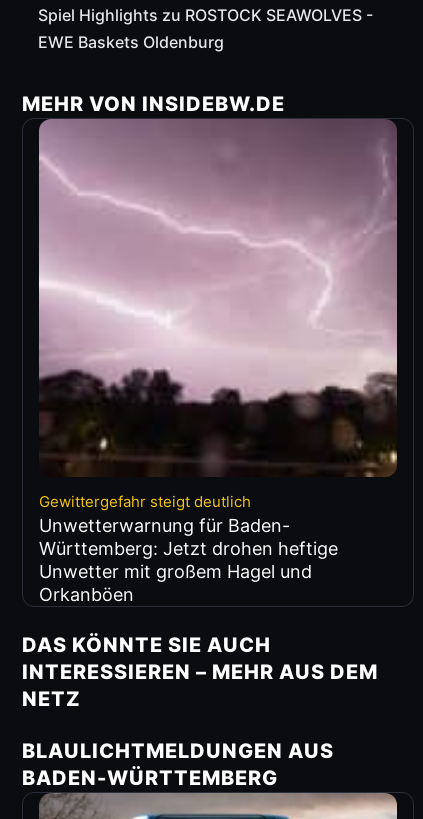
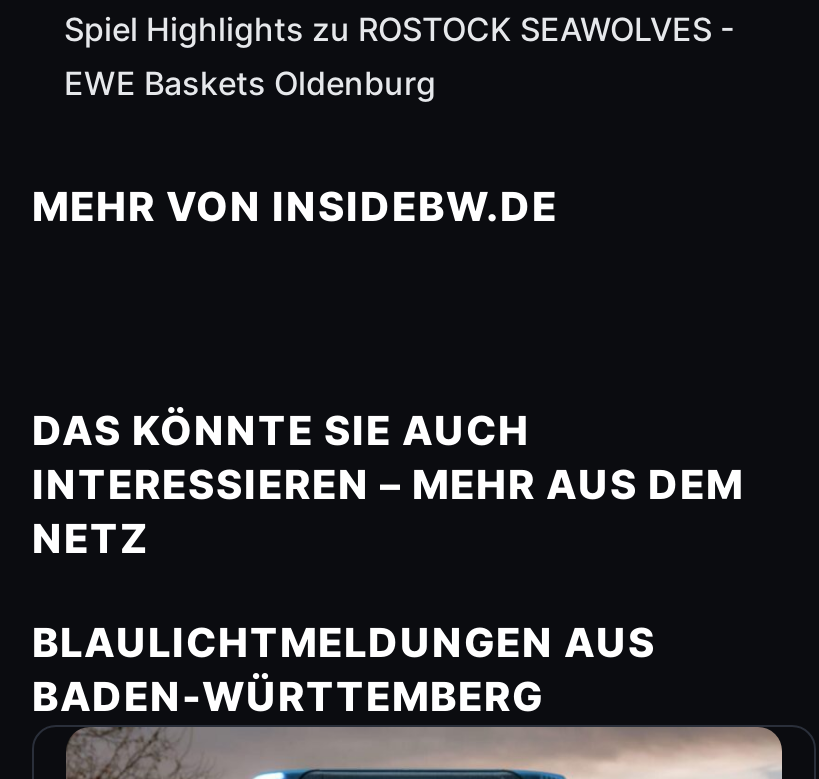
- [image]
- Gewittergefahr steigt deutlich
- Unwetterwarnung für Baden-
- Württemberg: Jetzt drohen heftige
- Unwetter mit großem Hagel und
- Orkanböen
